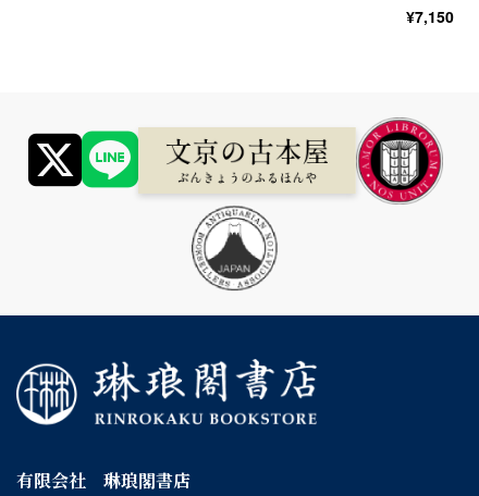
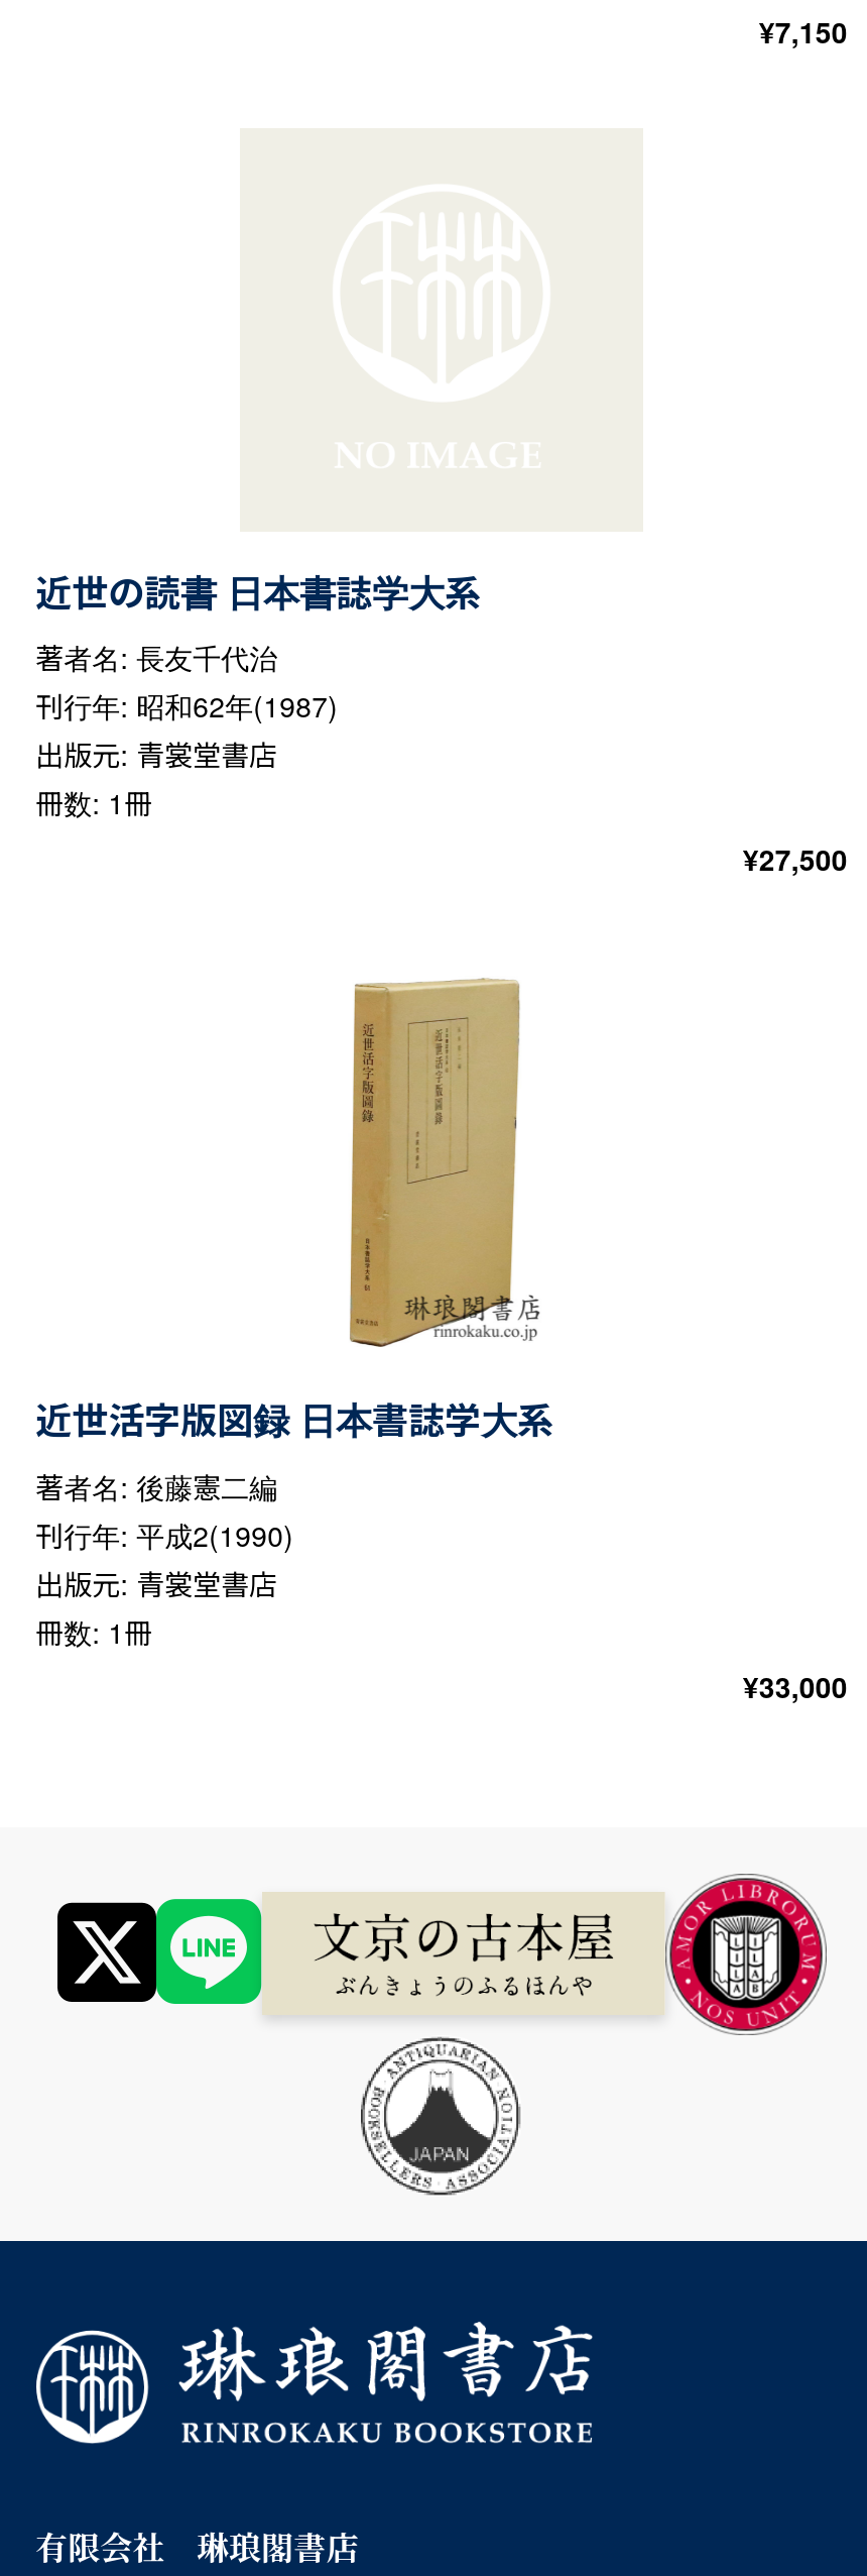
+ 近世の読書 日本書誌学大系
+ 著者名: 長友千代治
+ 刊行年: 昭和62年(1987)
+ 出版元: 青裳堂書店
+ 冊数: 1冊
+ ¥27,500

+ [image]
+ 近世活字版図録 日本書誌学大系
+ 著者名: 後藤憲二編
+ 刊行年: 平成2(1990)
+ 出版元: 青裳堂書店
+ 冊数: 1冊
+ ¥33,000
